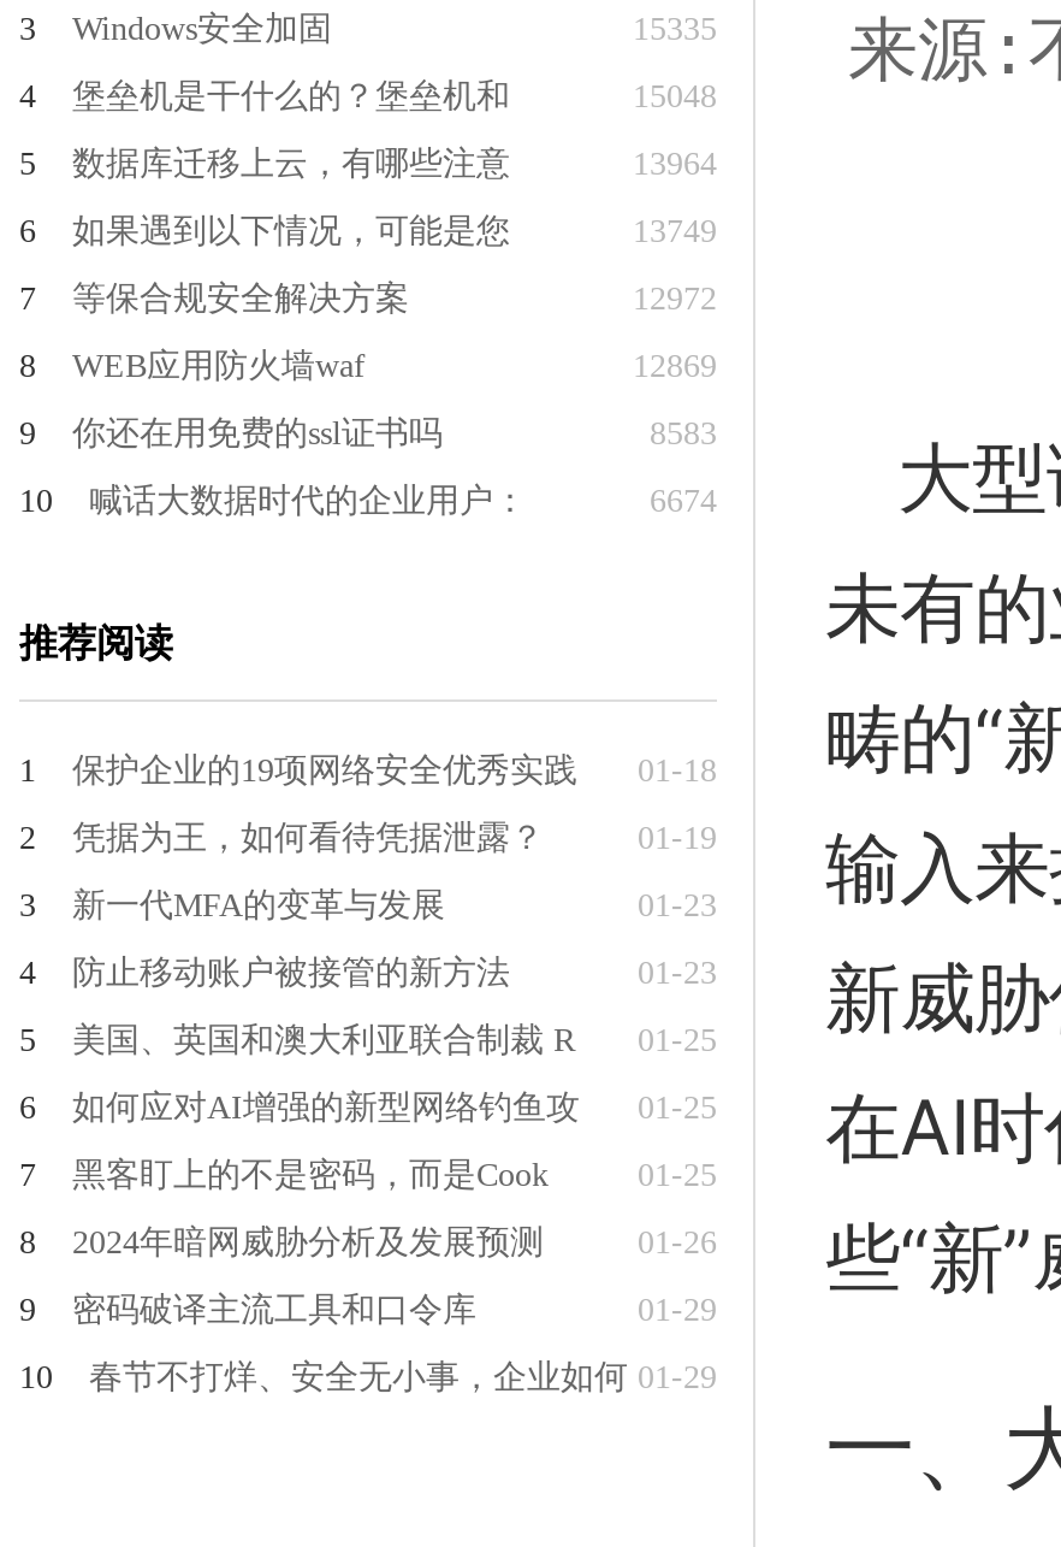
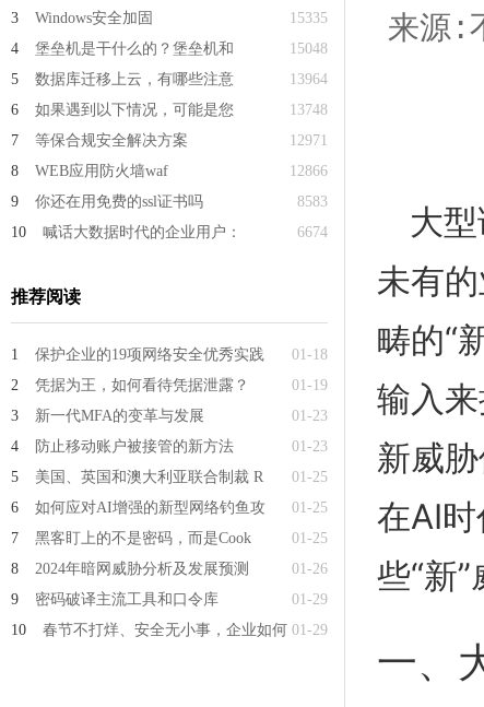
- 13749
+ 13748

- 12972
+ 12971

- 12869
+ 12866
